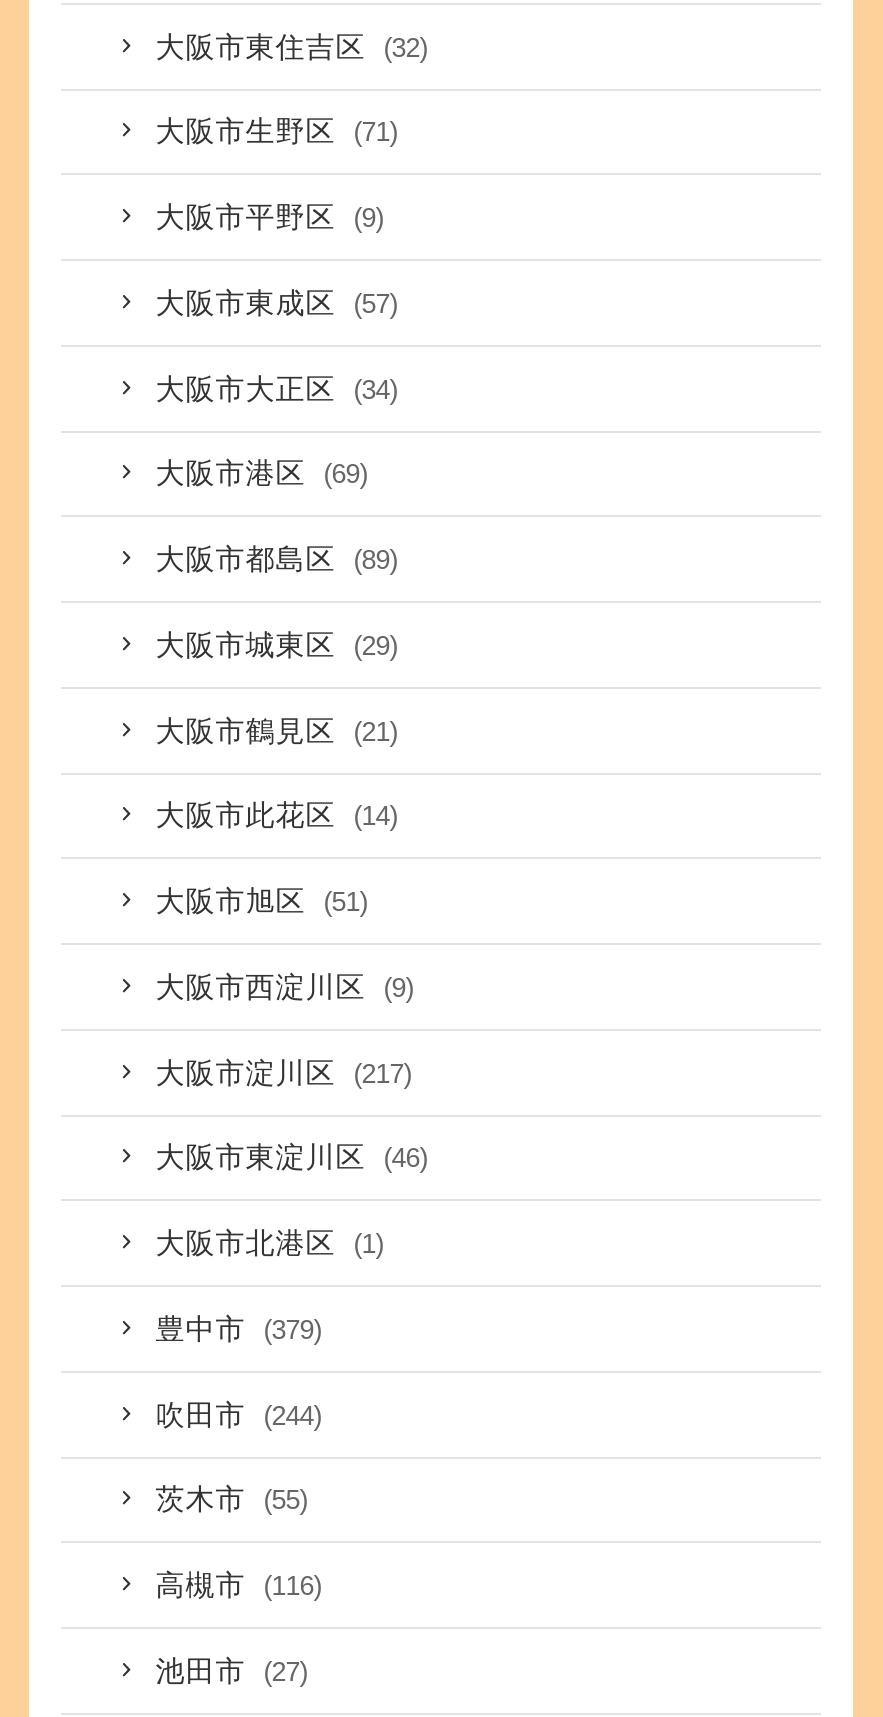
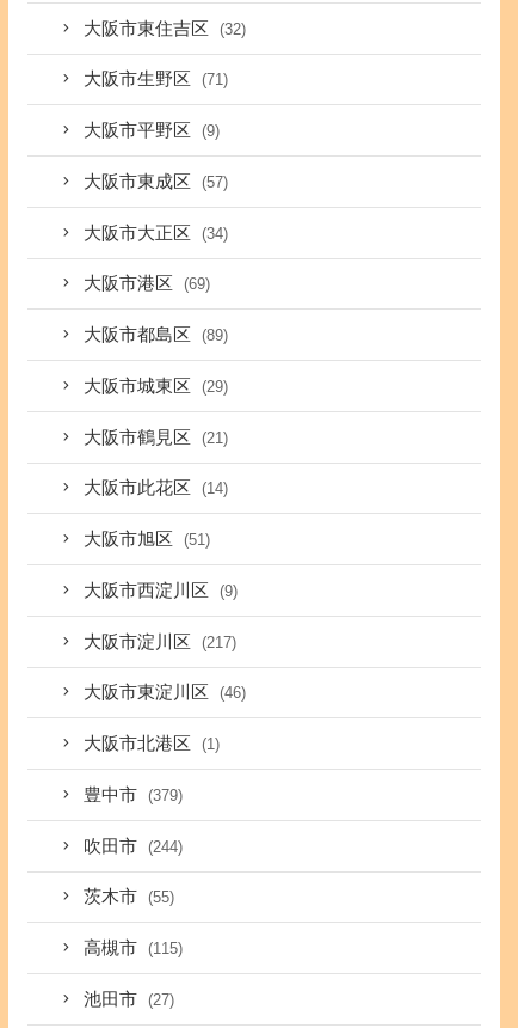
- 高槻市 (116)
+ 高槻市 (115)
